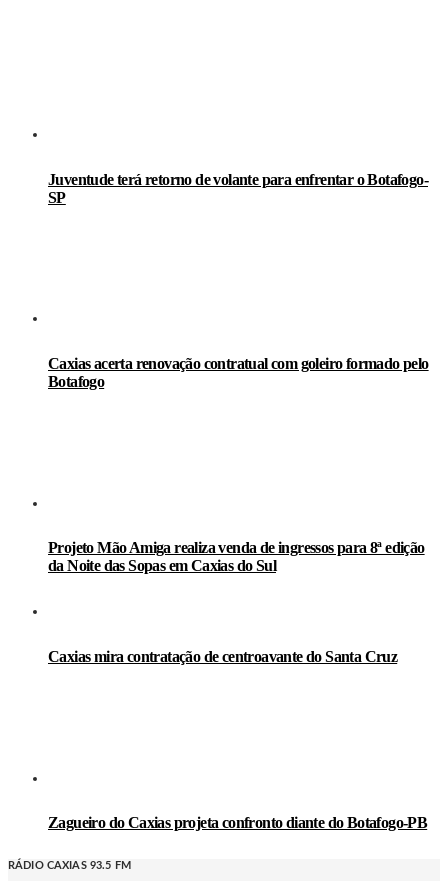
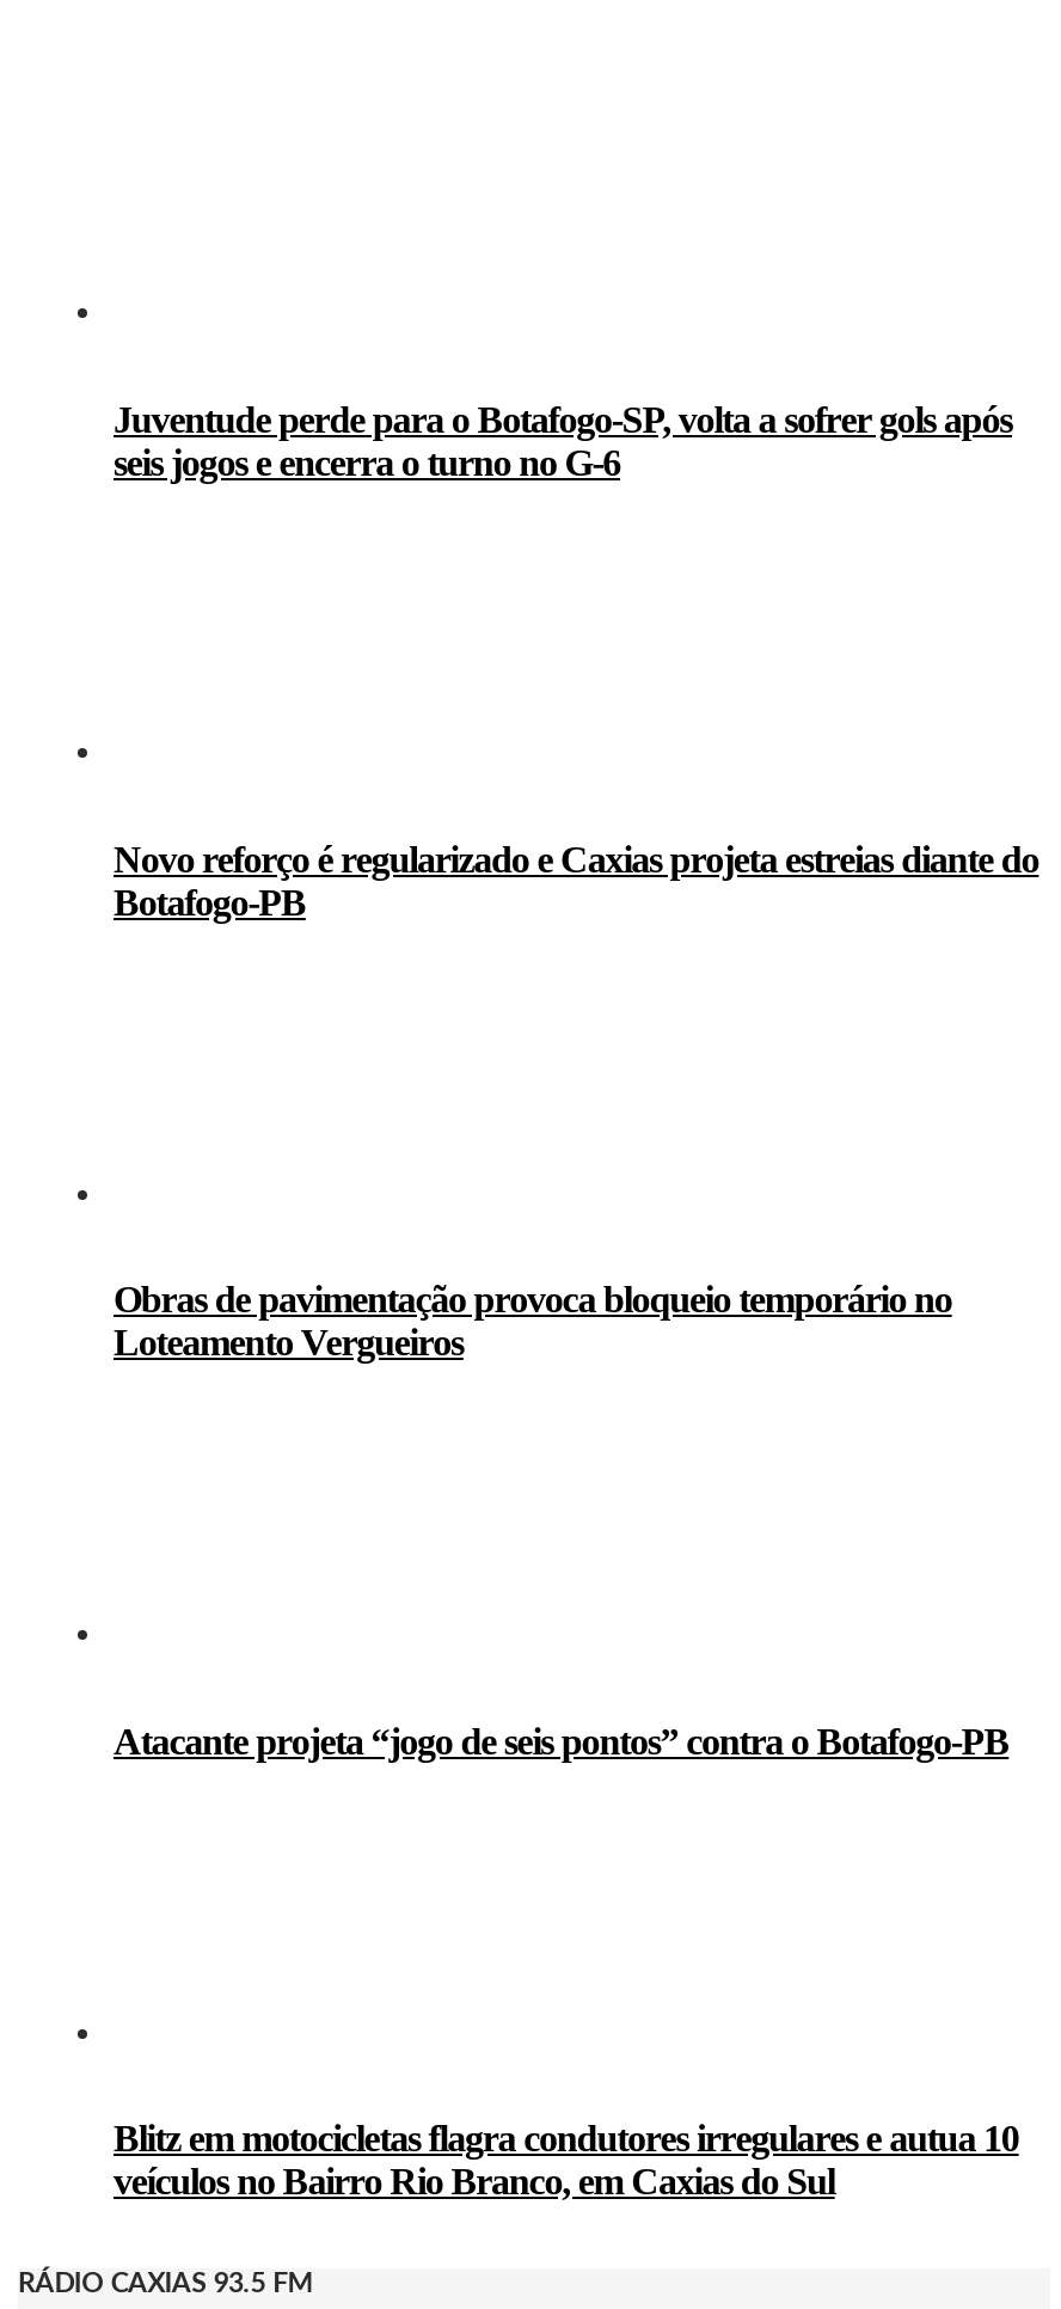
- Juventude terá retorno de volante para enfrentar o Botafogo-
- SP
+ Juventude perde para o Botafogo-SP, volta a sofrer gols após
+ seis jogos e encerra o turno no G-6

- Caxias acerta renovação contratual com goleiro formado pelo
- Botafogo
+ Novo reforço é regularizado e Caxias projeta estreias diante do
+ Botafogo-PB

- Projeto Mão Amiga realiza venda de ingressos para 8ª edição
- da Noite das Sopas em Caxias do Sul
+ Obras de pavimentação provoca bloqueio temporário no
+ Loteamento Vergueiros

- Caxias mira contratação de centroavante do Santa Cruz
+ Atacante projeta “jogo de seis pontos” contra o Botafogo-PB

- Zagueiro do Caxias projeta confronto diante do Botafogo-PB
+ Blitz em motocicletas flagra condutores irregulares e autua 10
+ veículos no Bairro Rio Branco, em Caxias do Sul
